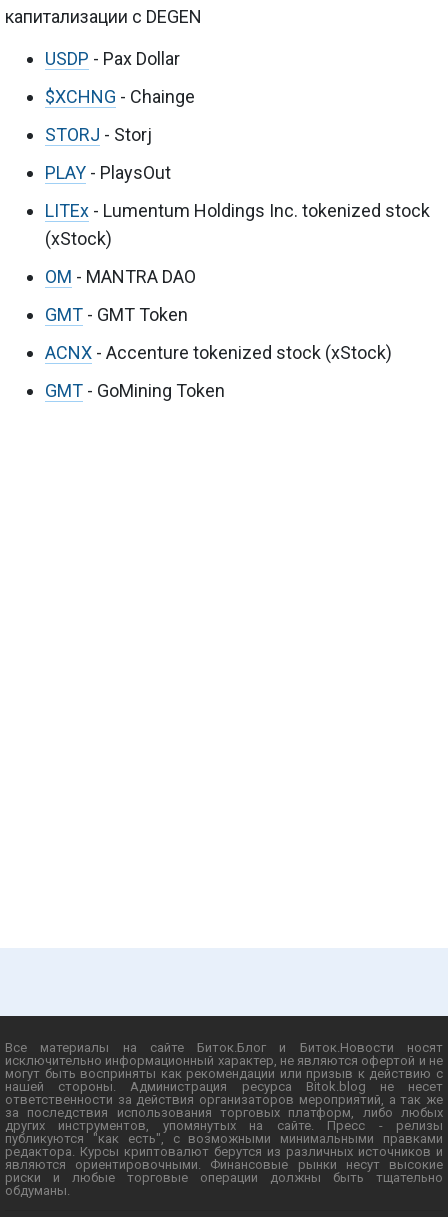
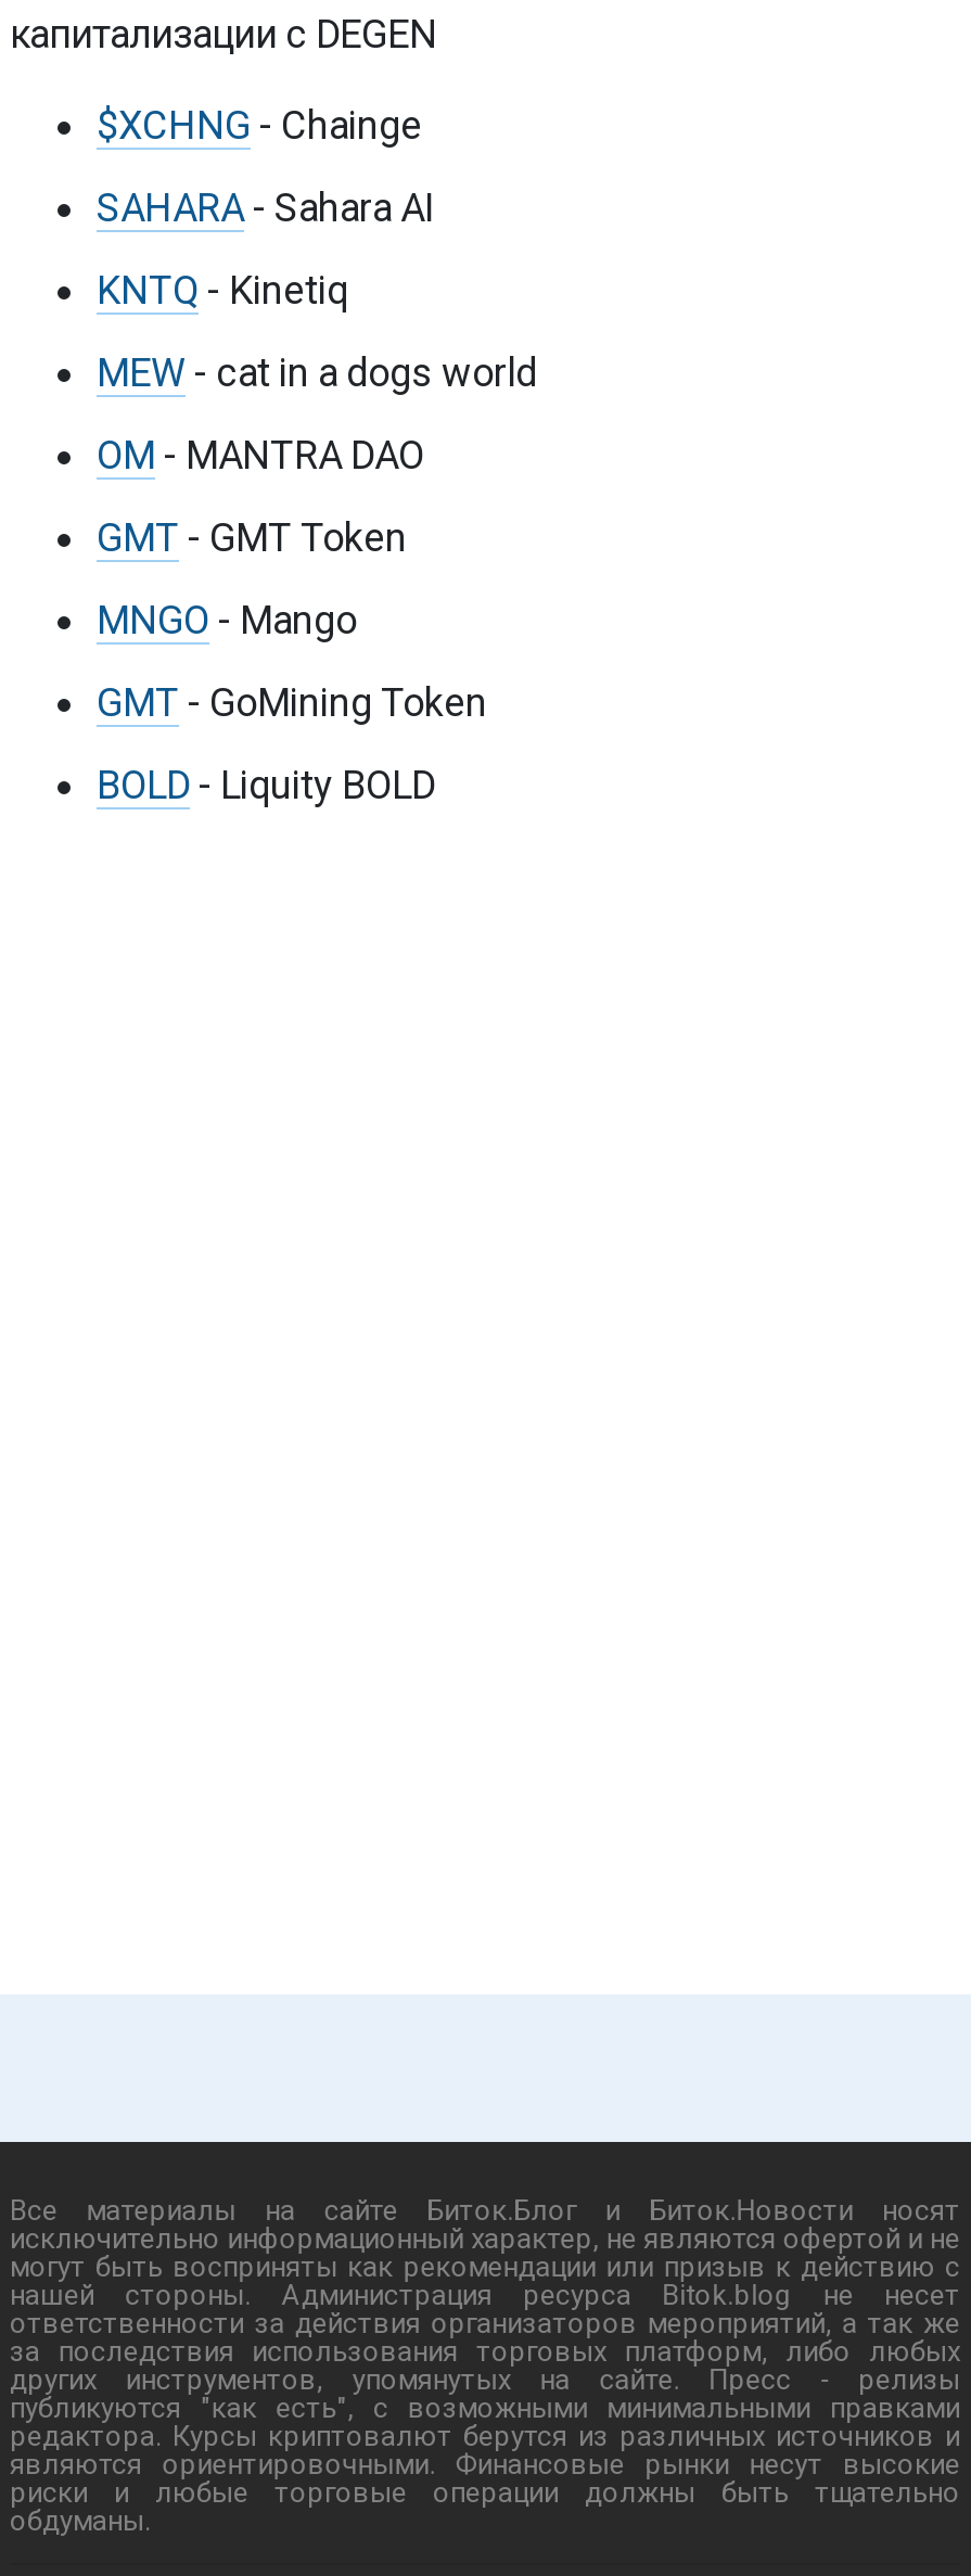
- USDP - Pax Dollar

- STORJ - Storj
+ SAHARA - Sahara AI

- PLAY - PlaysOut
+ KNTQ - Kinetiq

- LITEx - Lumentum Holdings Inc. tokenized stock
- (xStock)
+ MEW - cat in a dogs world

moved up: OM - MANTRA DAO | GMT - GMT Token

- ACNX - Accenture tokenized stock (xStock)
+ MNGO - Mango

moved up: GMT - GoMining Token

+ BOLD - Liquity BOLD
